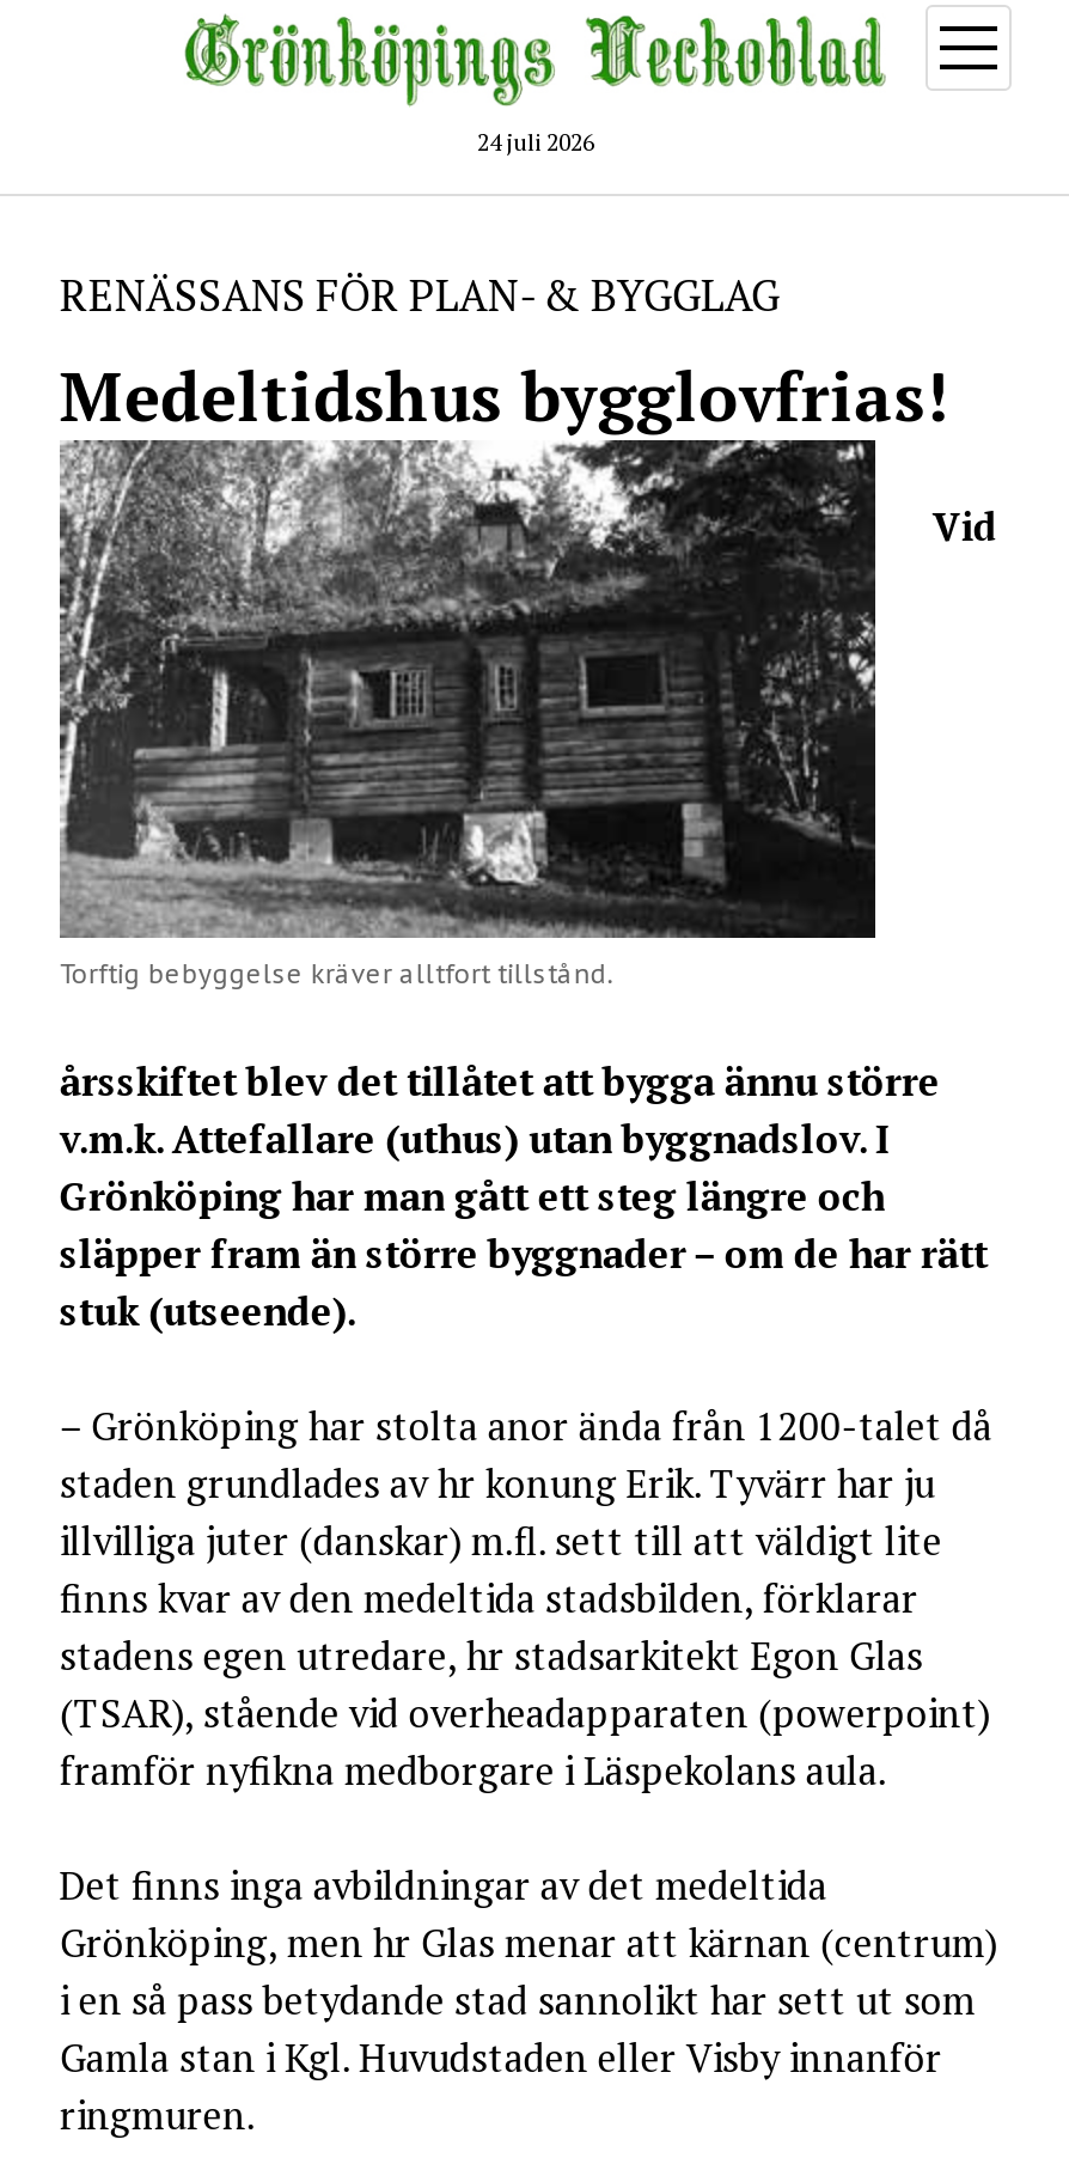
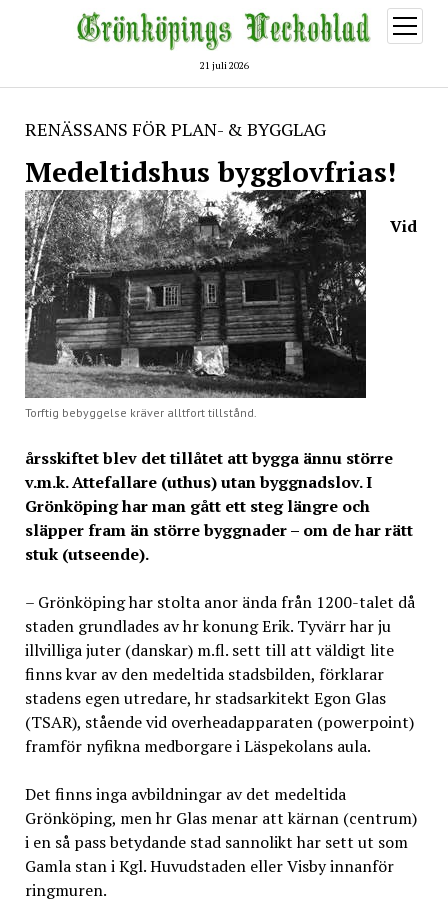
- 24 juli 2026
+ 21 juli 2026
